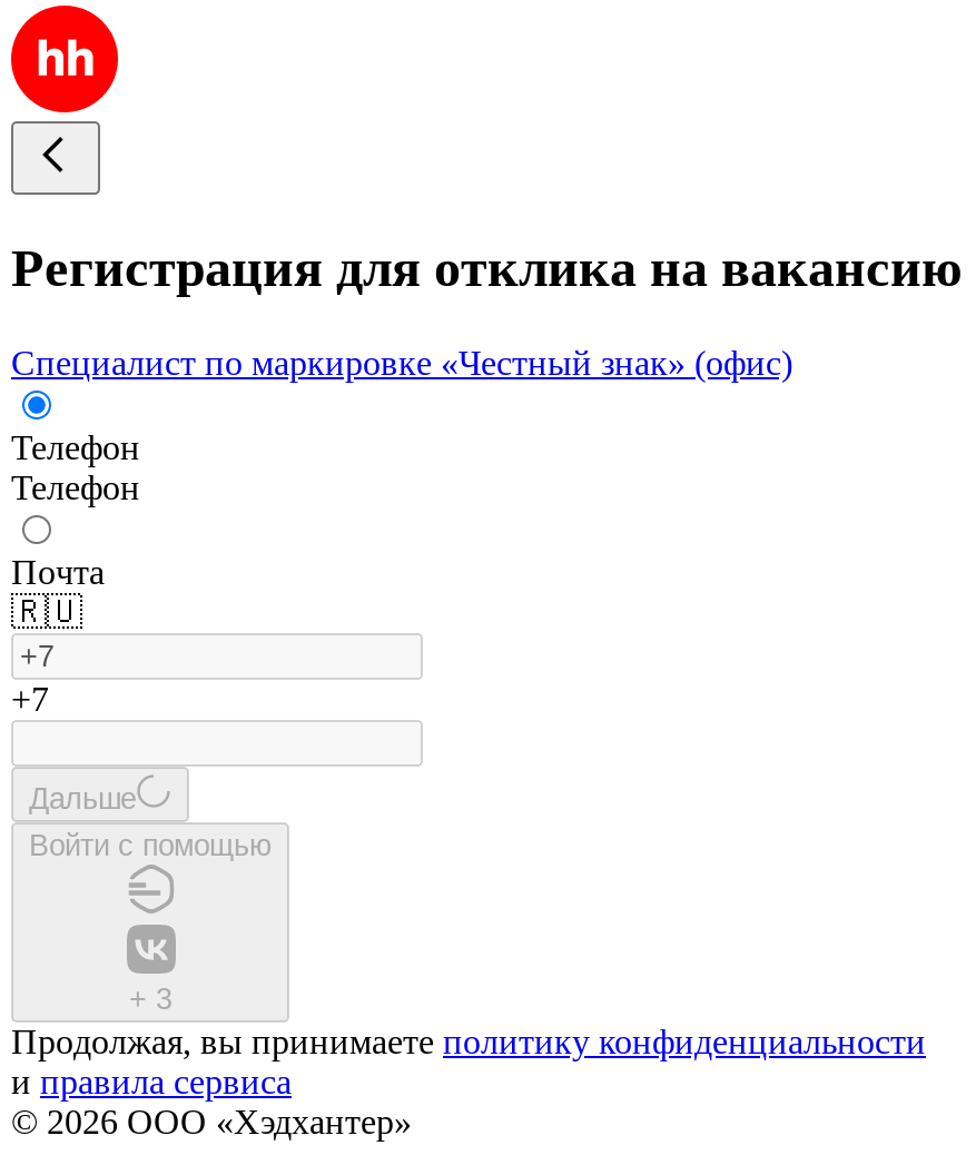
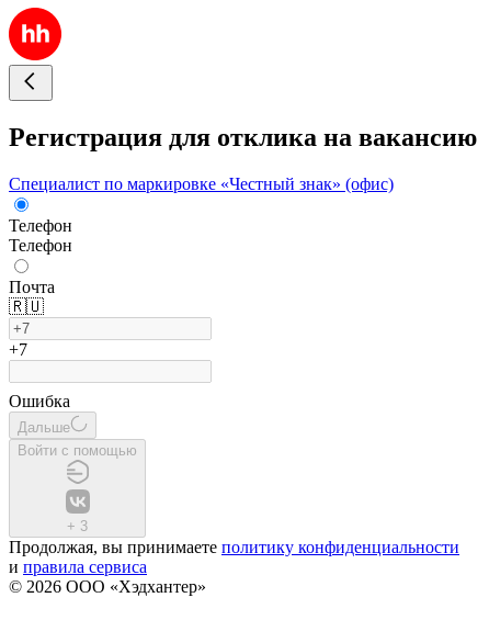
+ Ошибка
